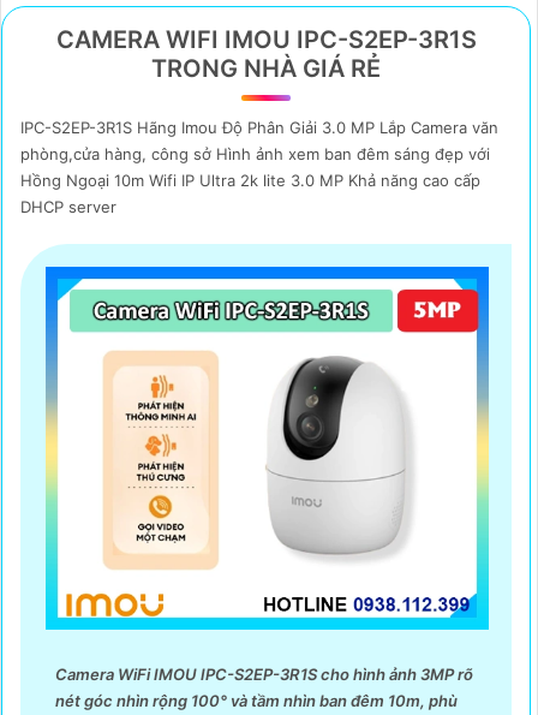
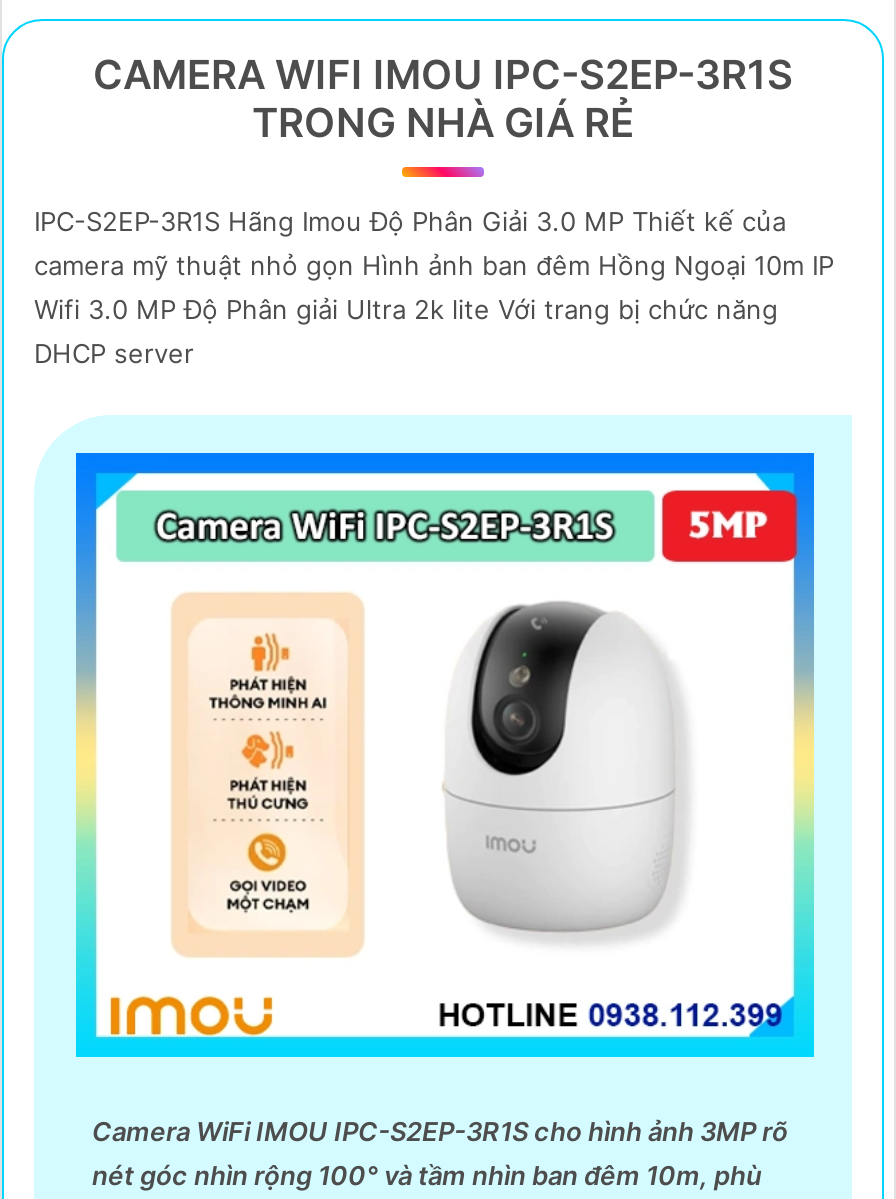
- IPC-S2EP-3R1S Hãng Imou Độ Phân Giải 3.0 MP Lắp Camera văn
- phòng,cửa hàng, công sở Hình ảnh xem ban đêm sáng đẹp với
- Hồng Ngoại 10m Wifi IP Ultra 2k lite 3.0 MP Khả năng cao cấp
+ IPC-S2EP-3R1S Hãng Imou Độ Phân Giải 3.0 MP Thiết kế của
+ camera mỹ thuật nhỏ gọn Hình ảnh ban đêm Hồng Ngoại 10m IP
+ Wifi 3.0 MP Độ Phân giải Ultra 2k lite Với trang bị chức năng
